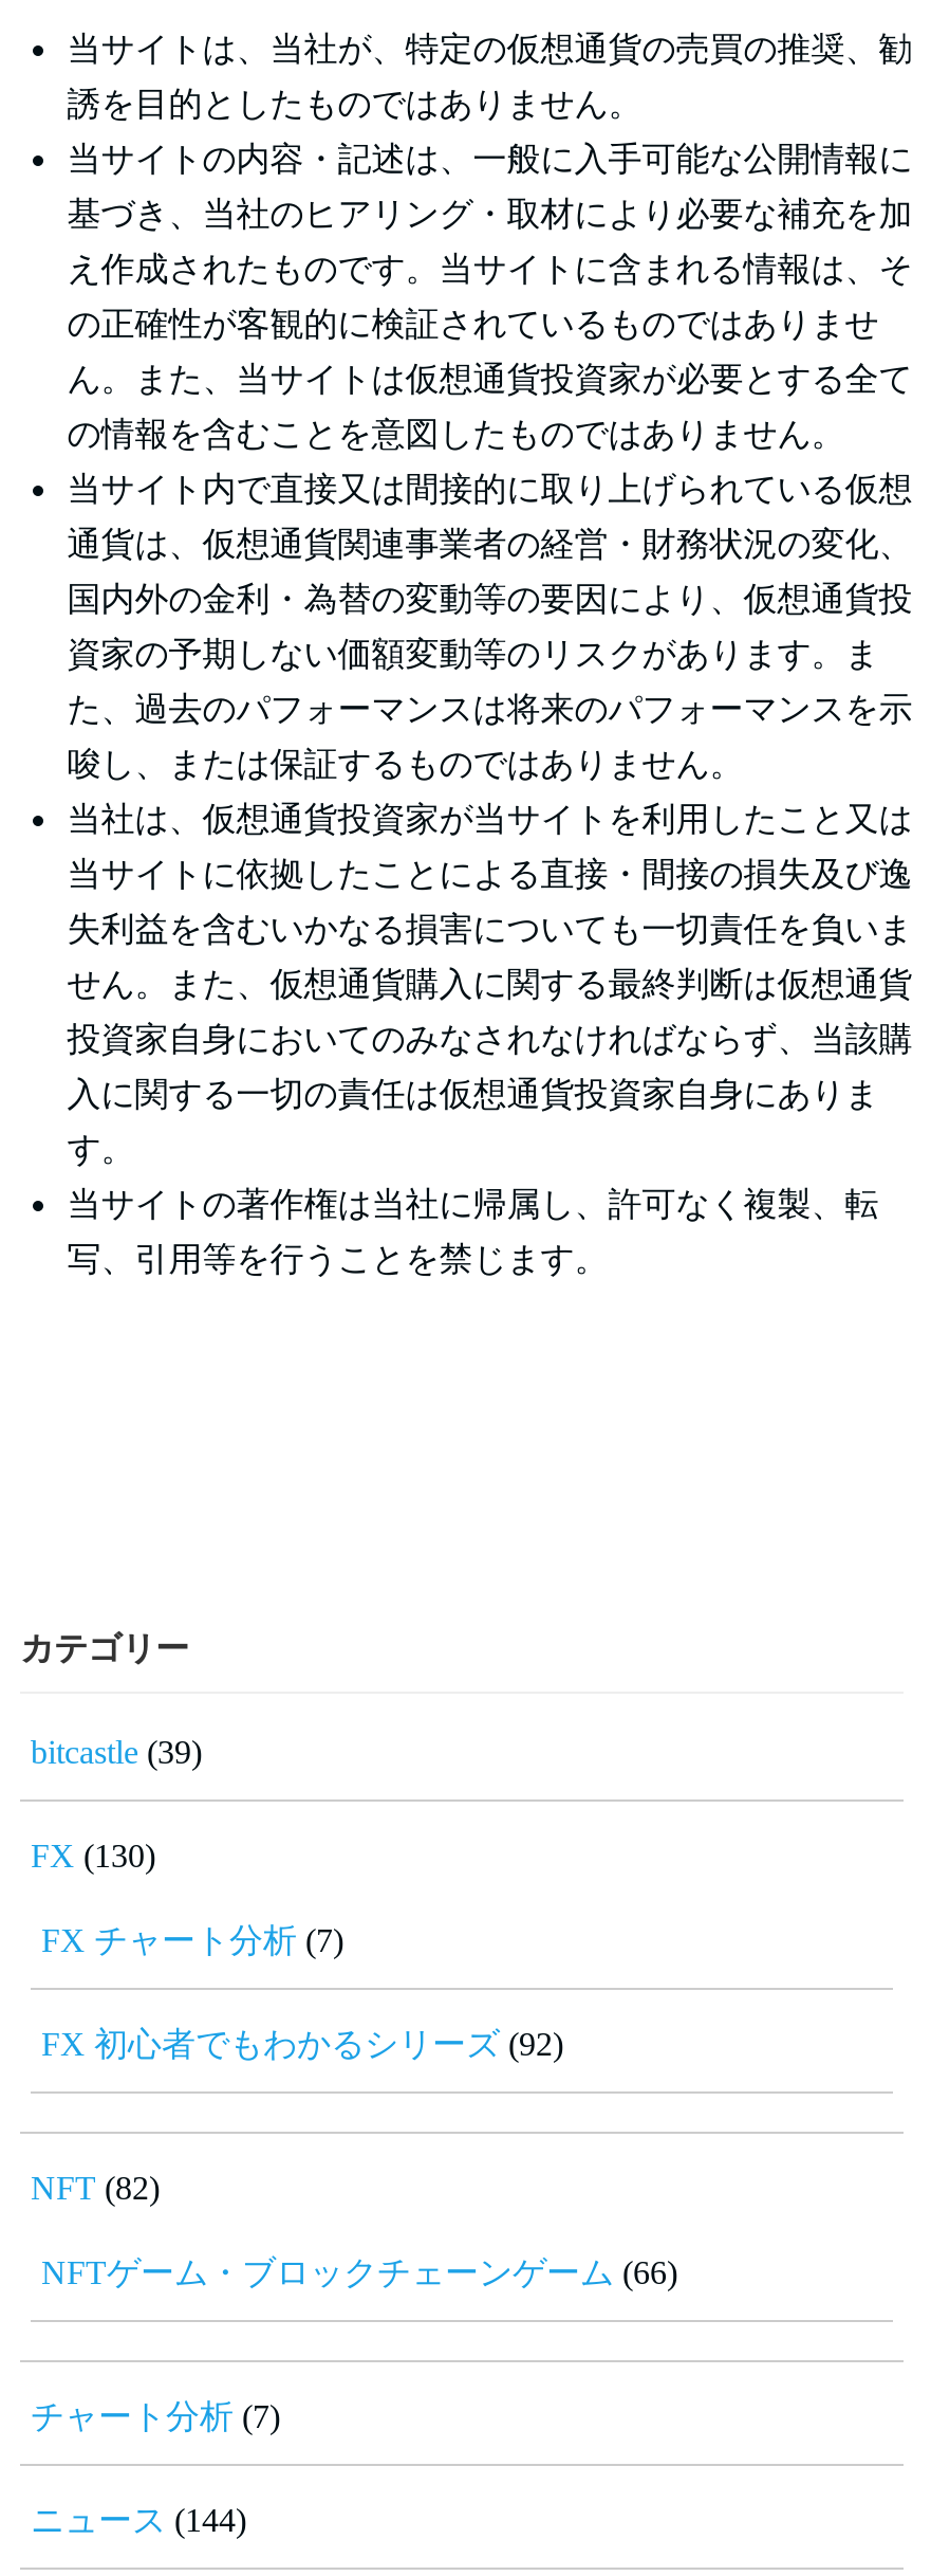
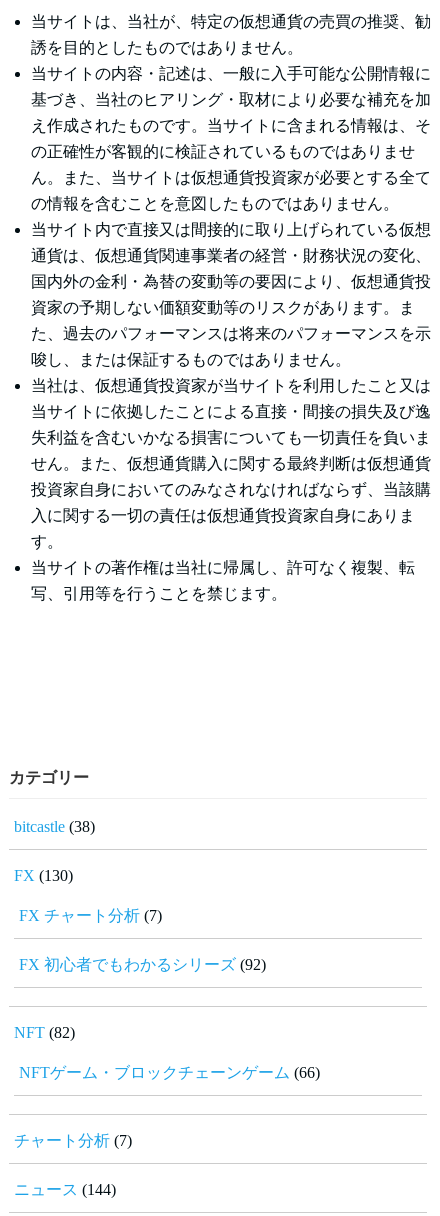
- bitcastle (39)
+ bitcastle (38)
